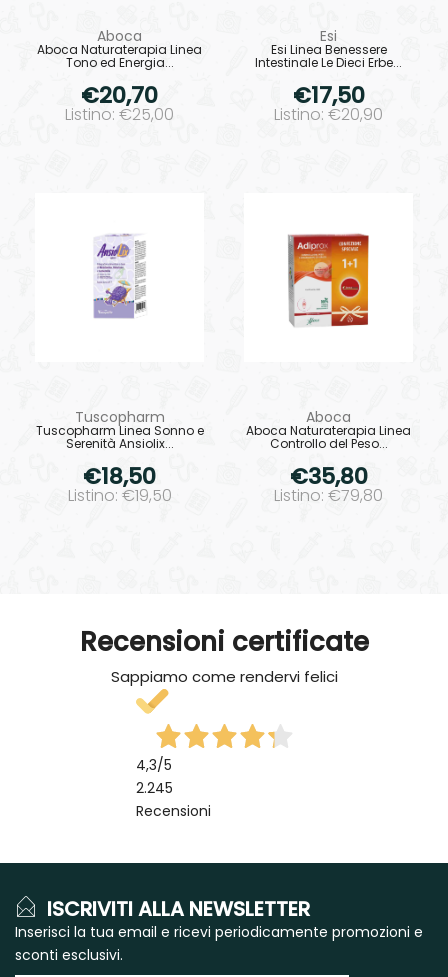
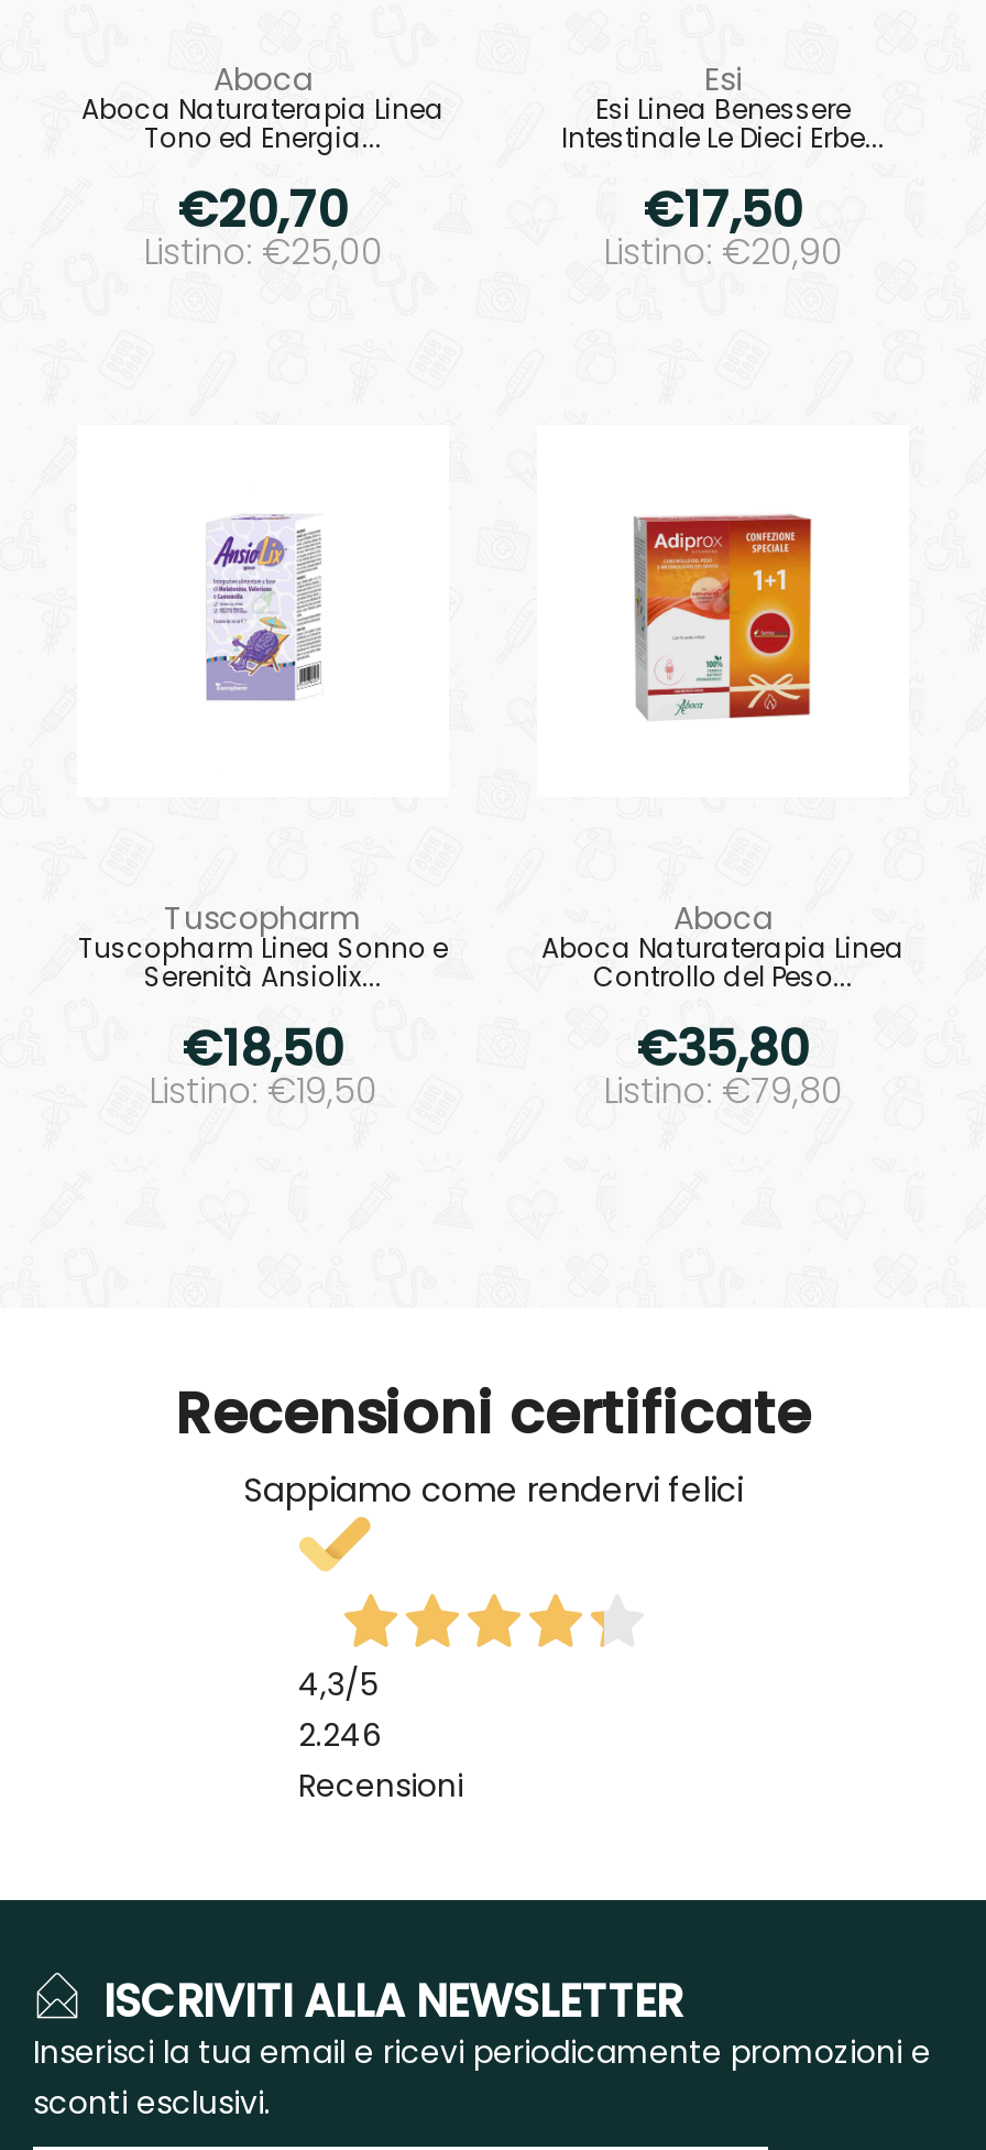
- 2.245
+ 2.246
